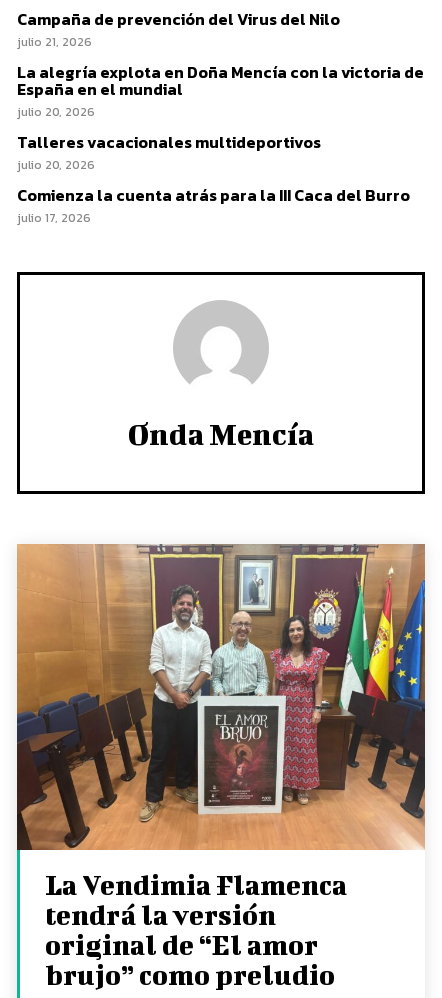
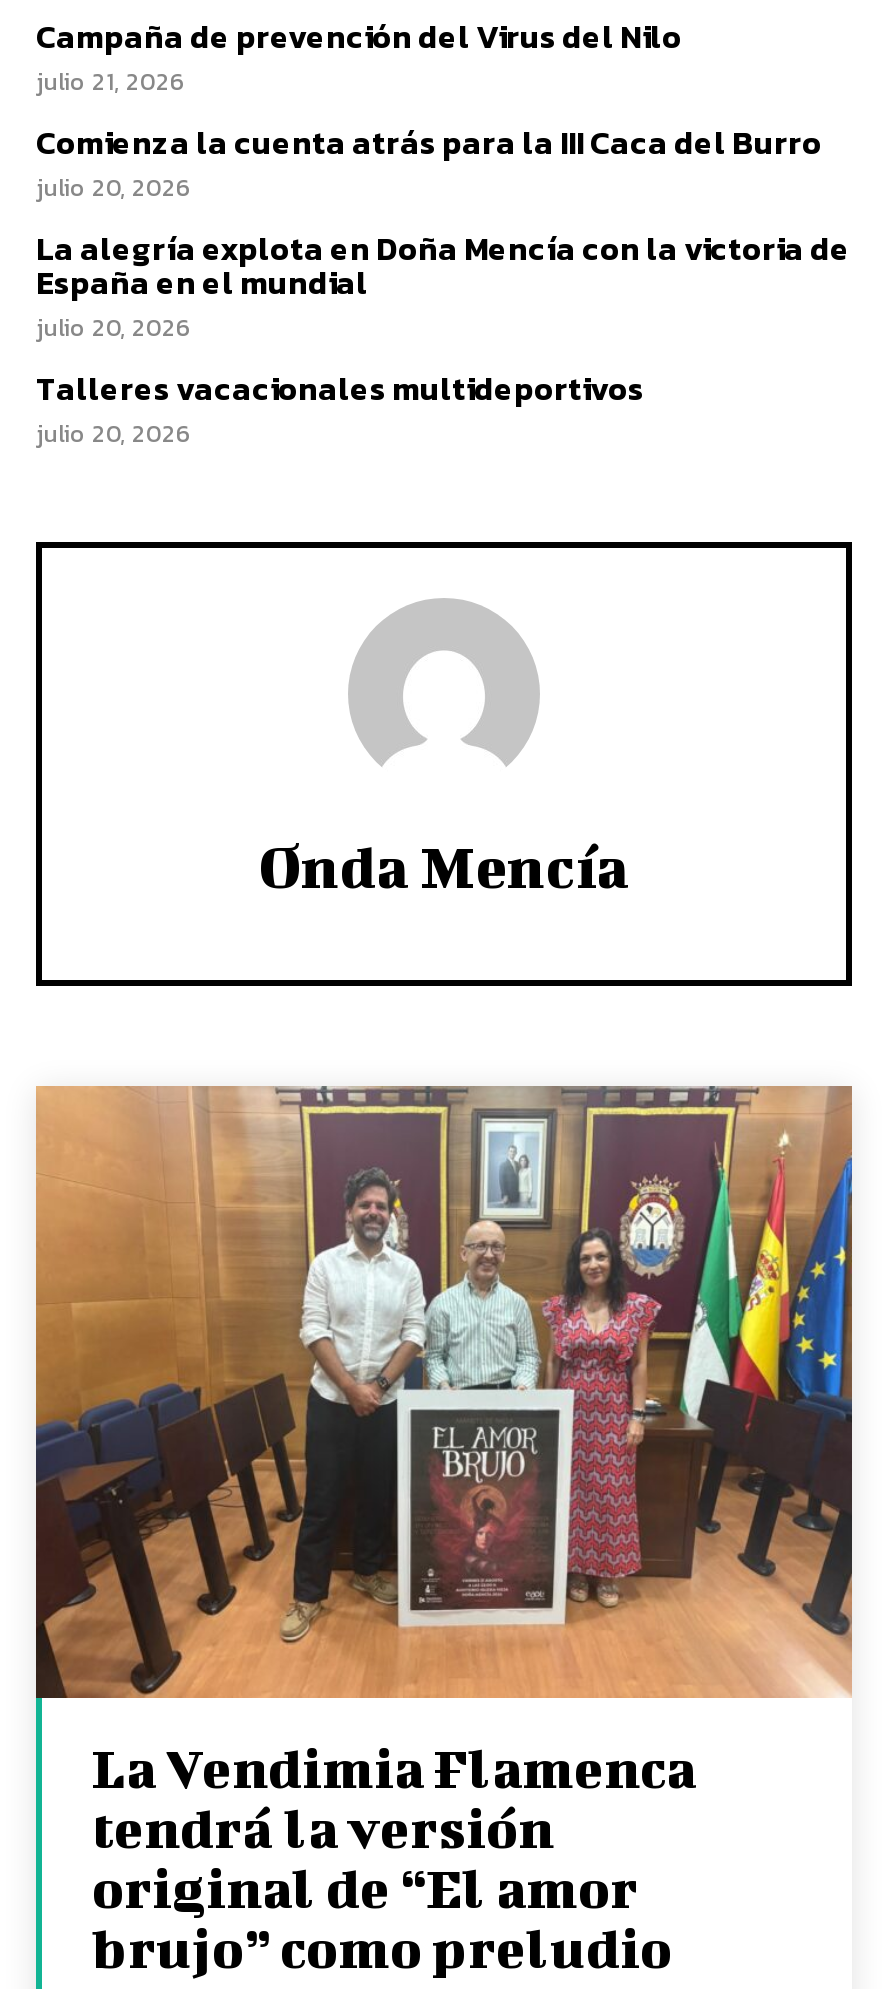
+ julio 20, 2026

moved down: La alegría explota en Doña Mencía con la victoria de | España en el mundial | julio 20, 2026 | Talleres vacacionales multideportivos | julio 20, 2026

moved up: Comienza la cuenta atrás para la III Caca del Burro

- julio 17, 2026
